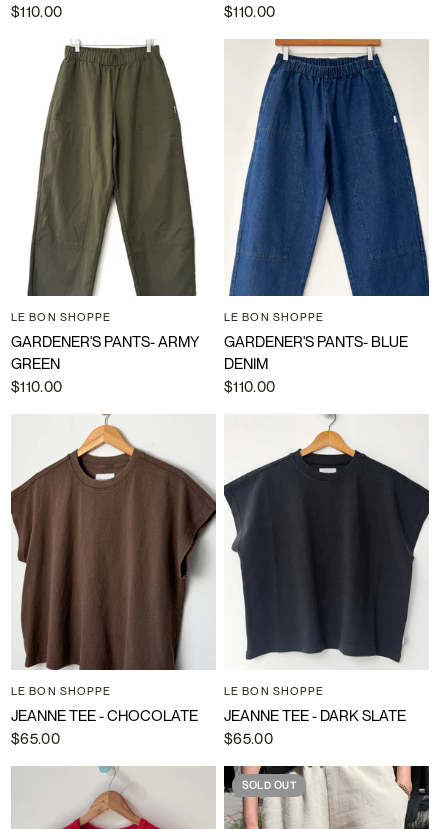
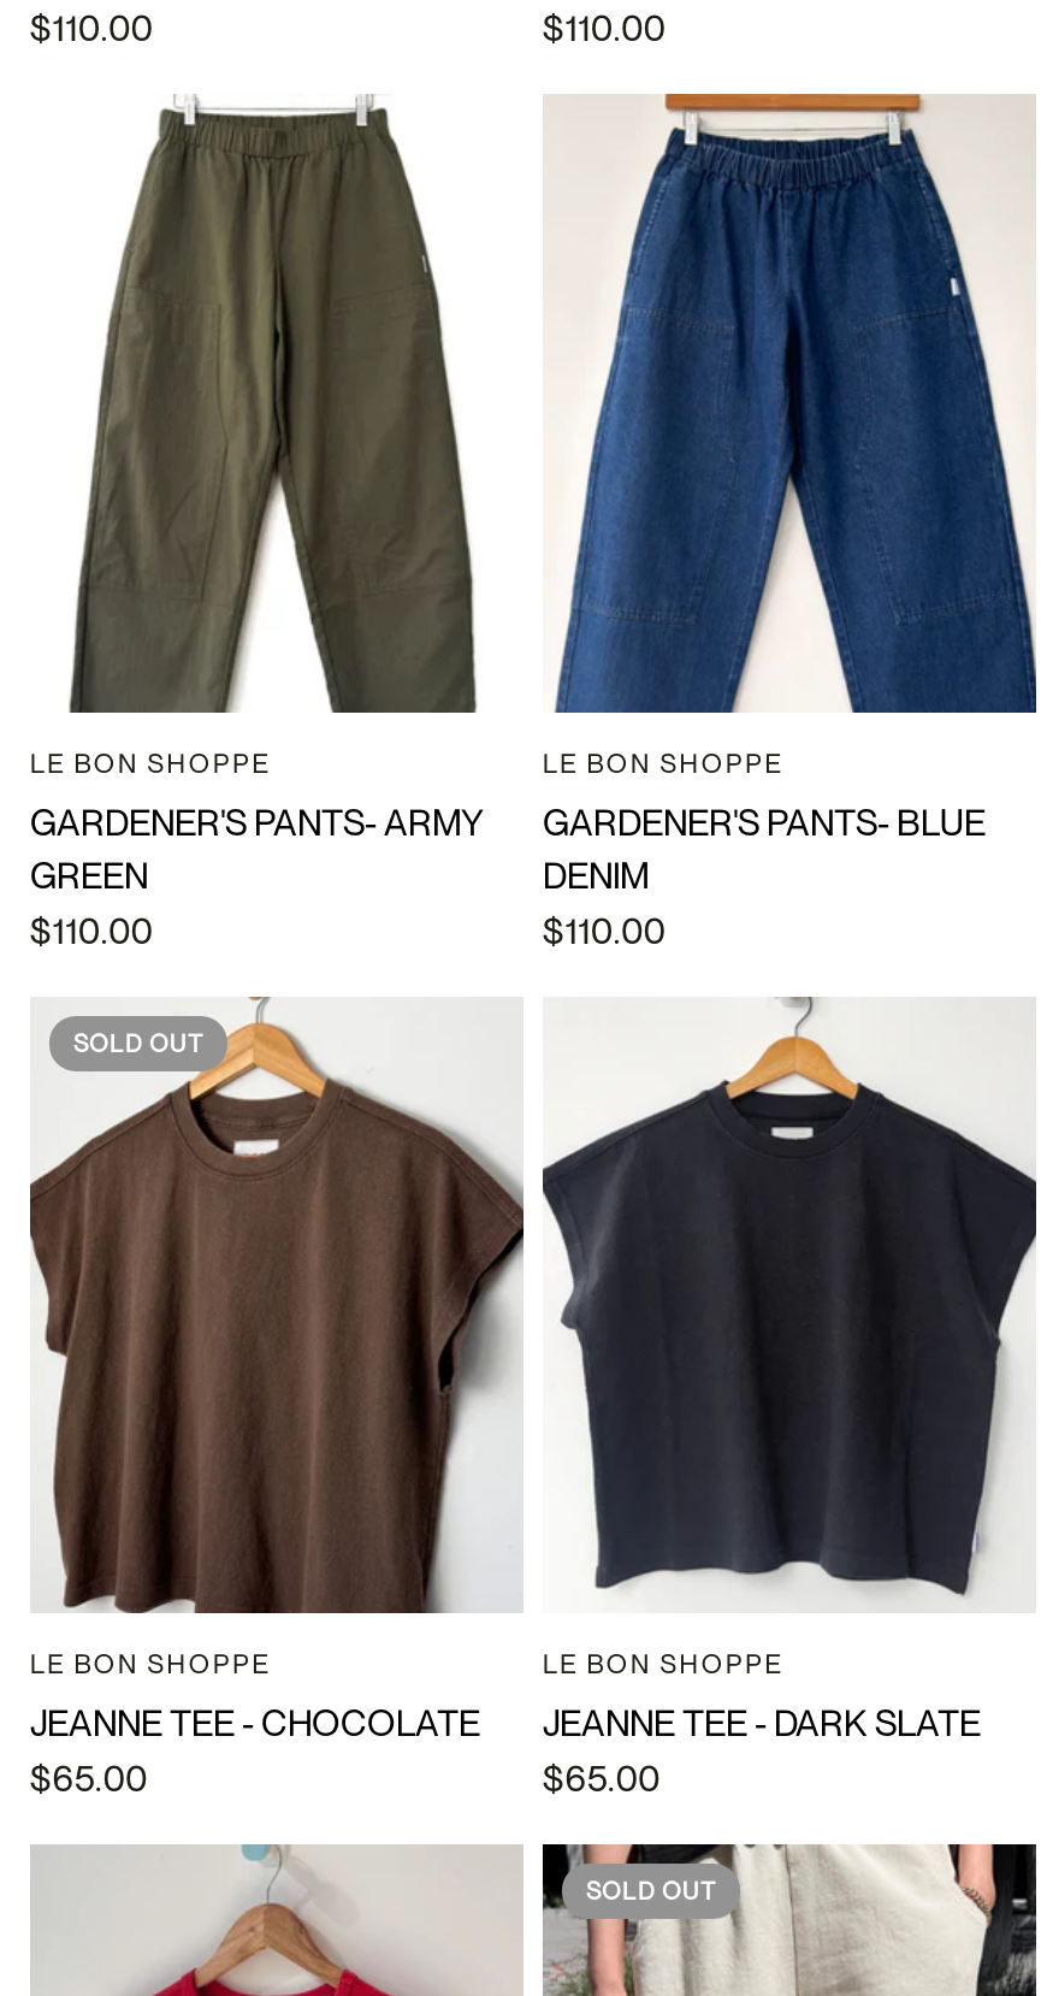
+ SOLD OUT
